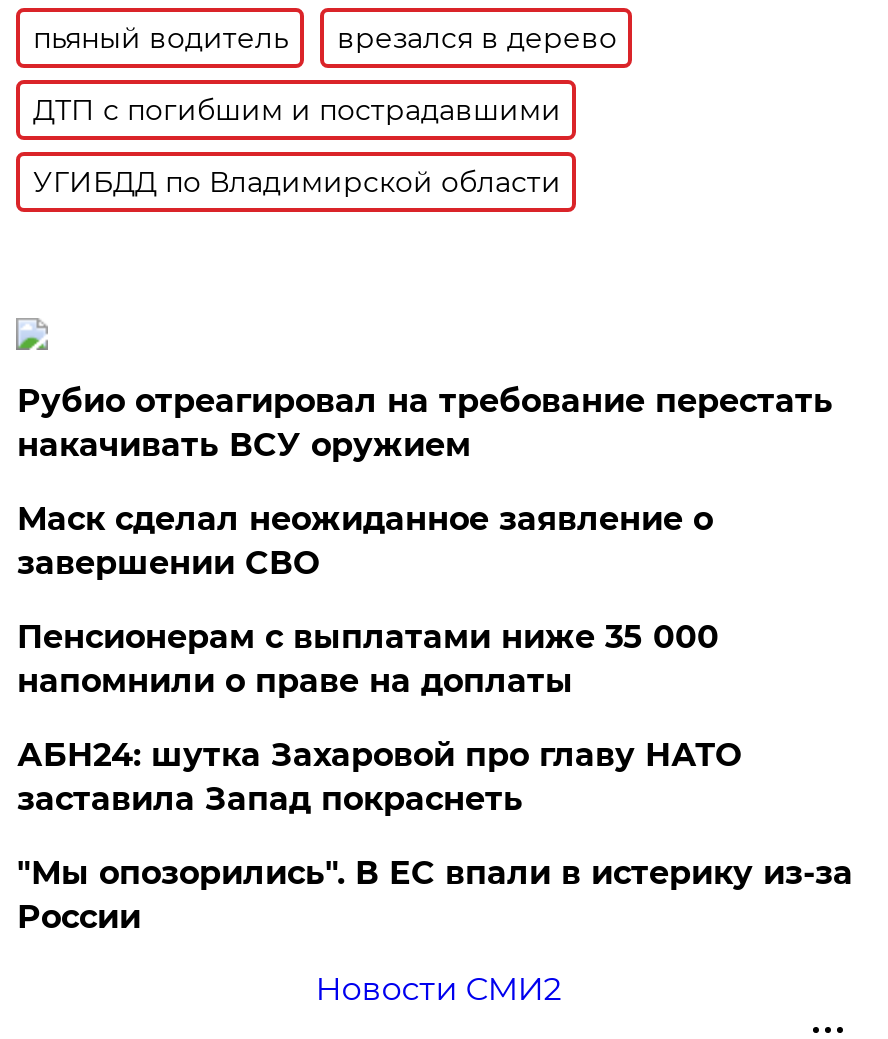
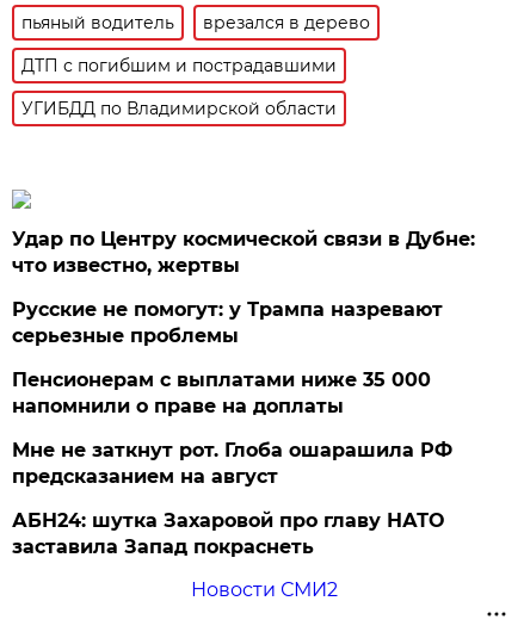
- Рубио отреагировал на требование перестать
- накачивать ВСУ оружием
+ Удар по Центру космической связи в Дубне:
+ что известно, жертвы

- Маск сделал неожиданное заявление о
- завершении СВО
+ Русские не помогут: у Трампа назревают
+ серьезные проблемы

+ Мне не заткнут рот. Глоба ошарашила РФ
+ предсказанием на август

moved down: АБН24: шутка Захаровой про главу НАТО | заставила Запад покраснеть

- "Мы опозорились". В ЕС впали в истерику из-за
- России
